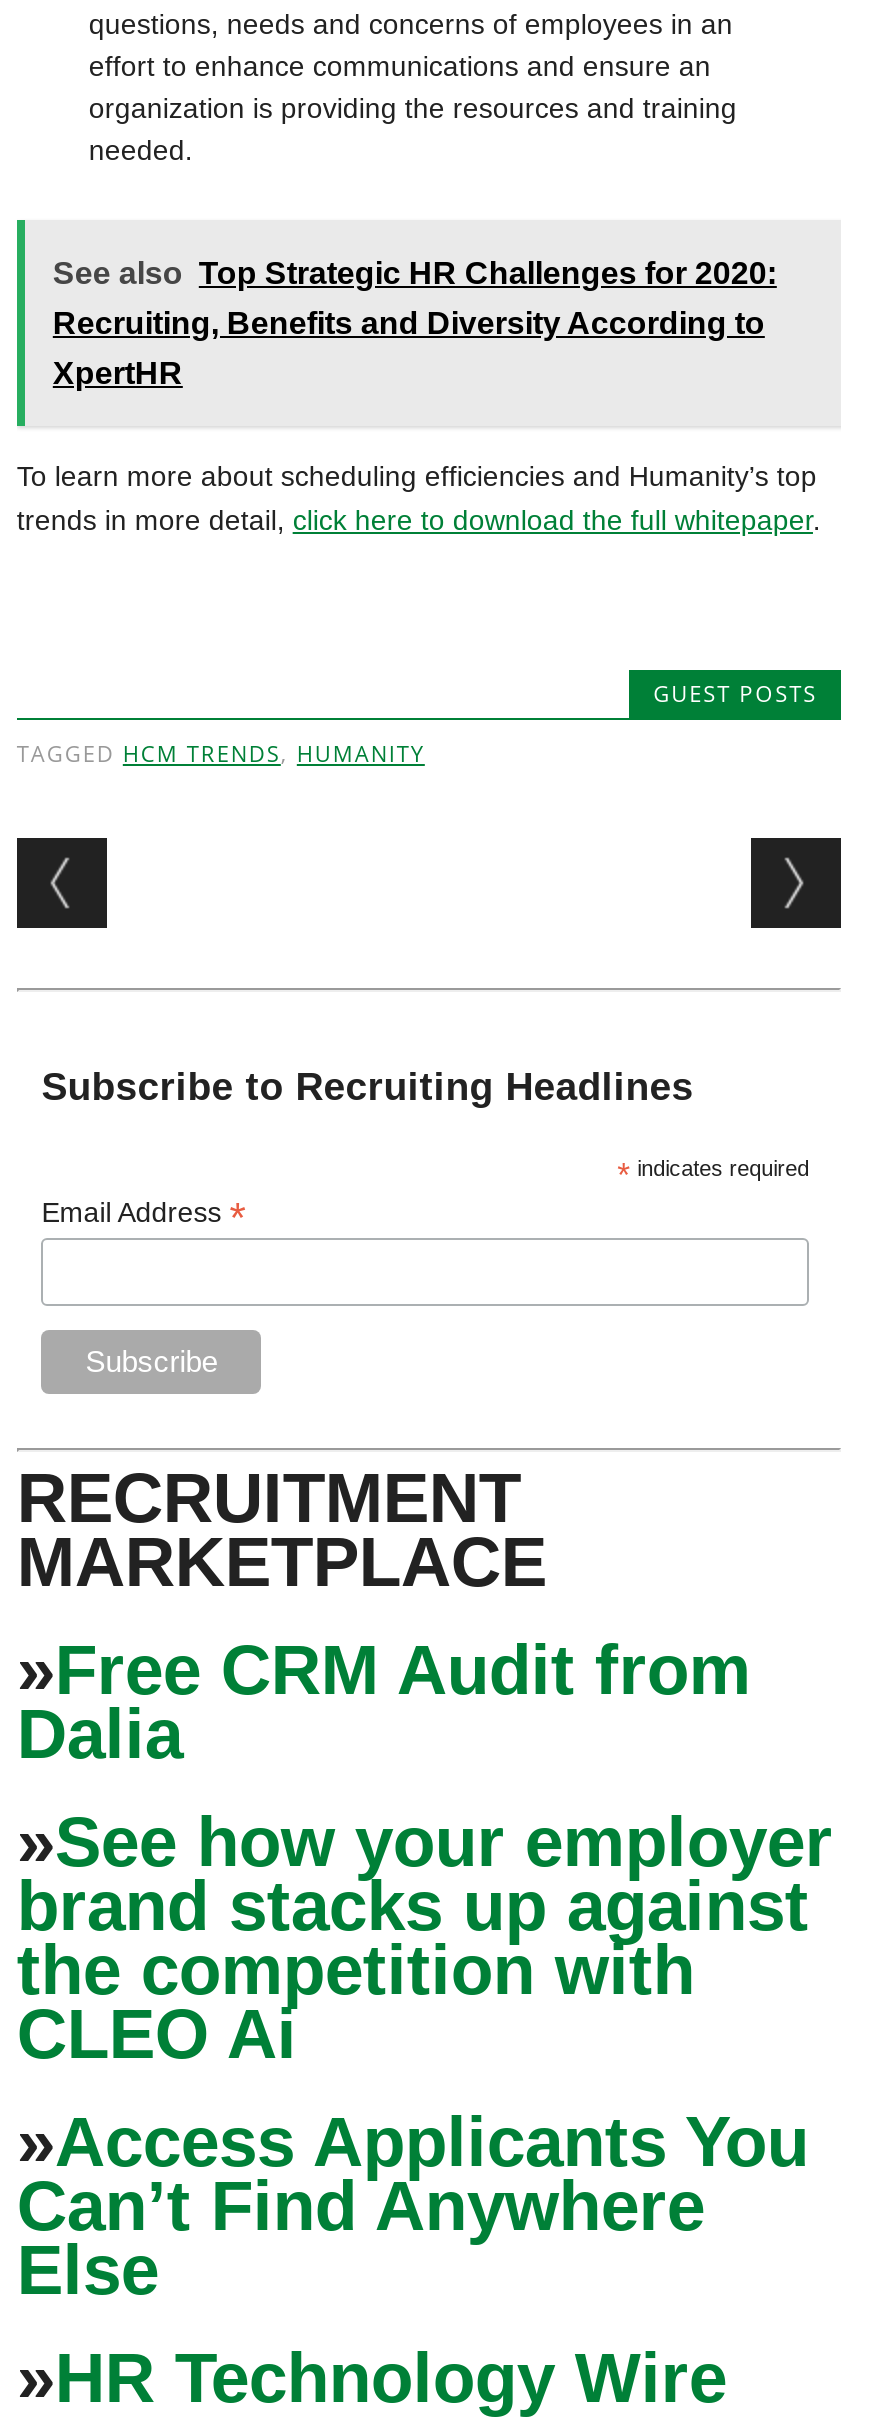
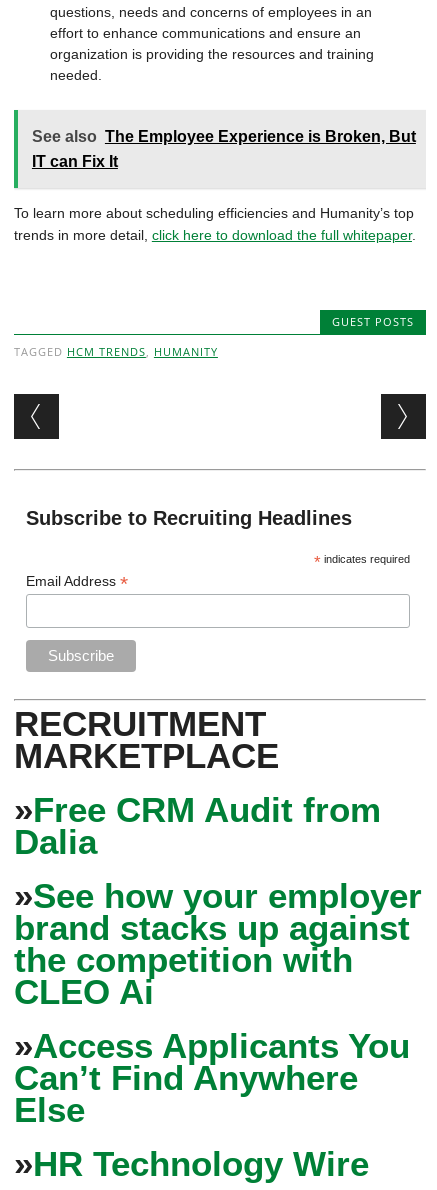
- See also Top Strategic HR Challenges for 2020:
- Recruiting, Benefits and Diversity According to
- XpertHR
+ See also The Employee Experience is Broken, But
+ IT can Fix It
